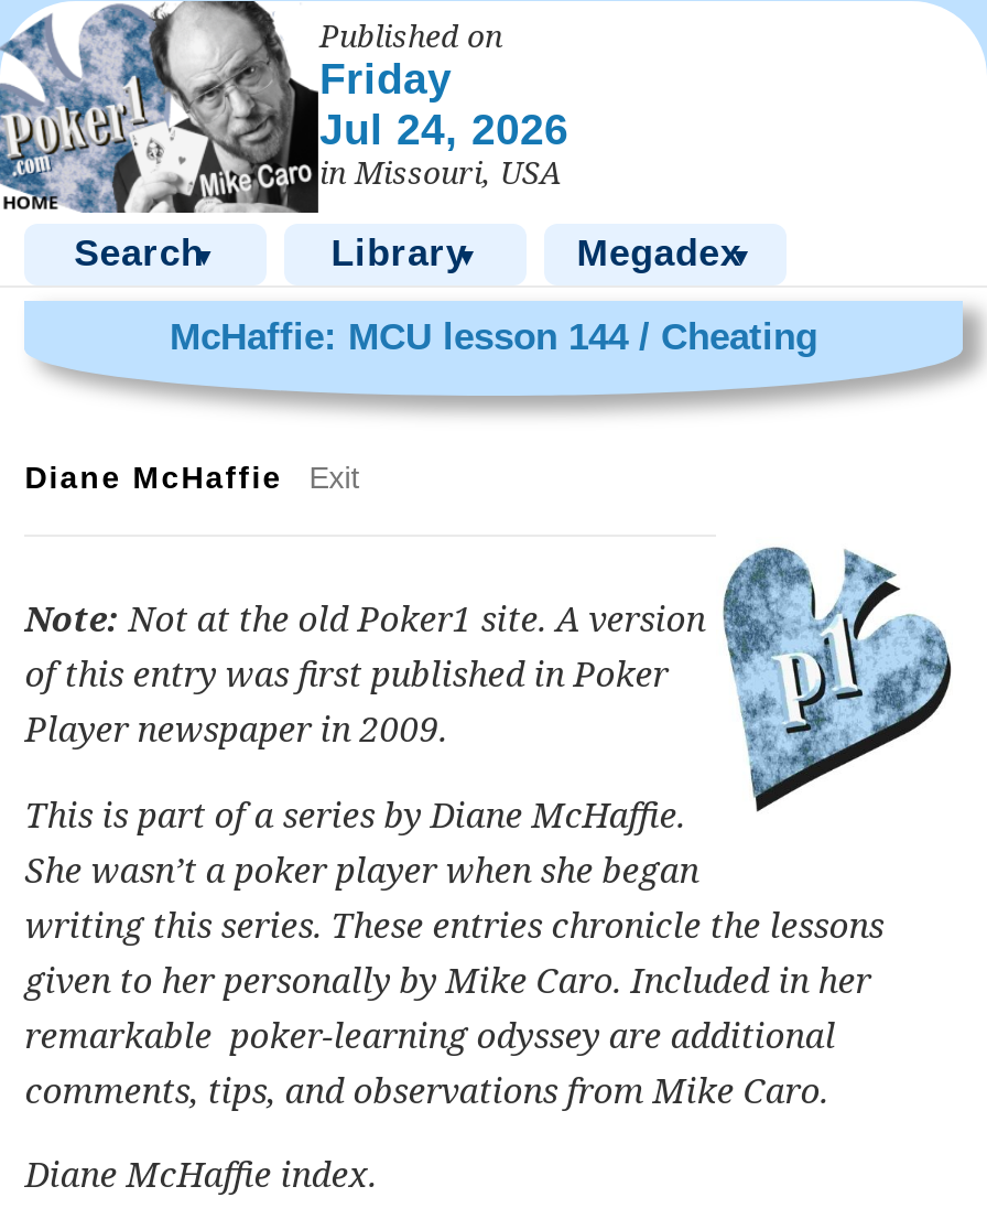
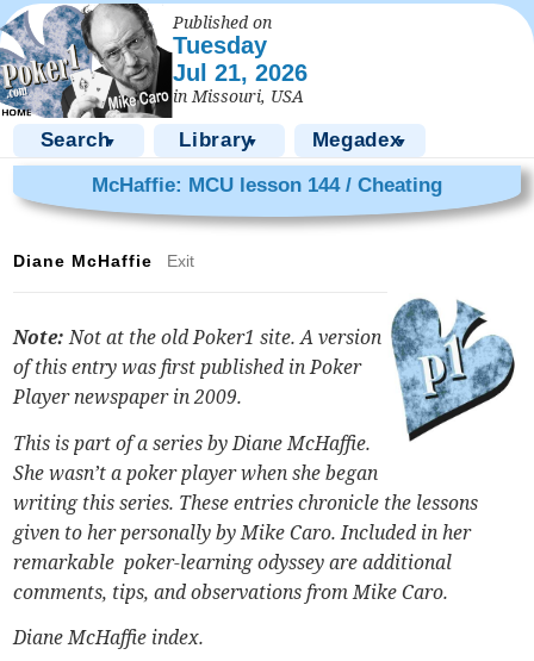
- Friday
- Jul 24, 2026
+ Tuesday
+ Jul 21, 2026
